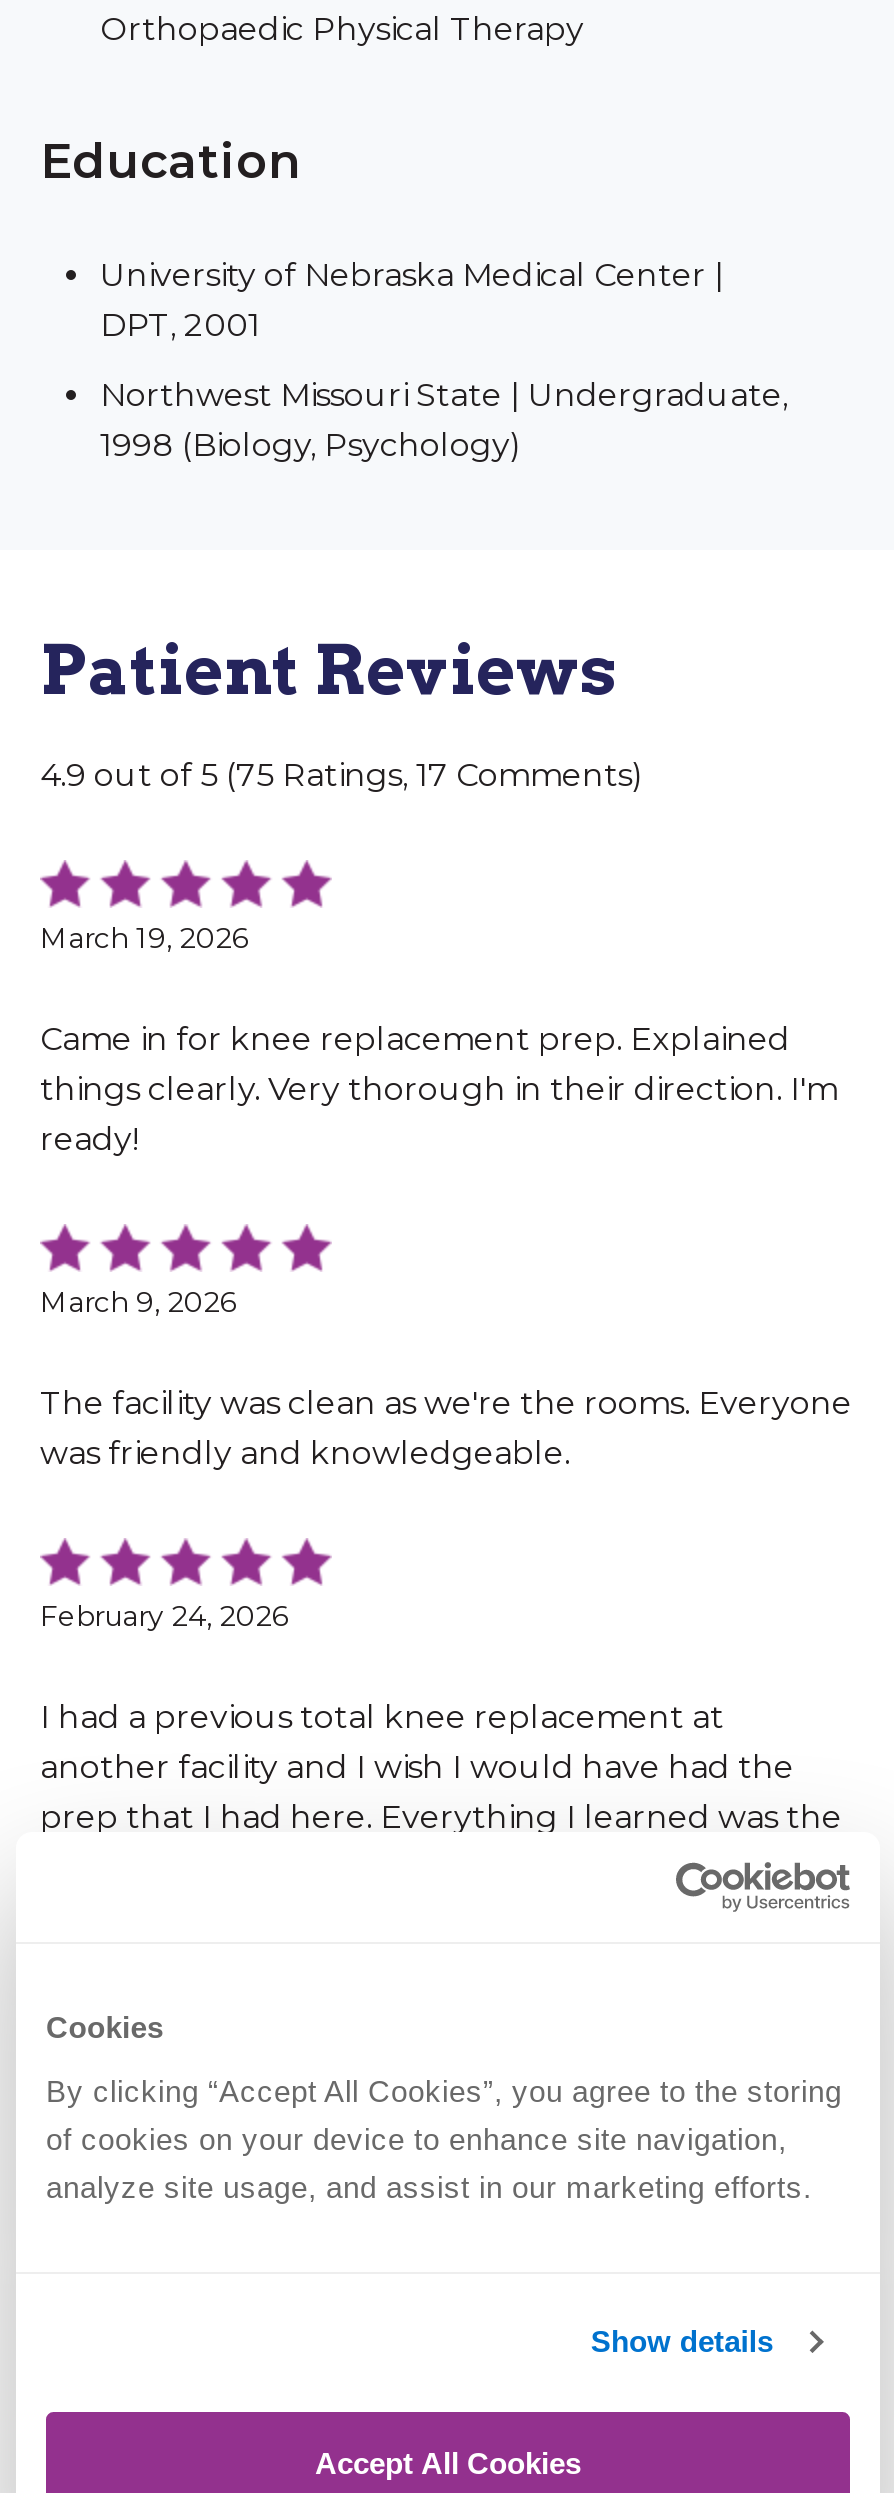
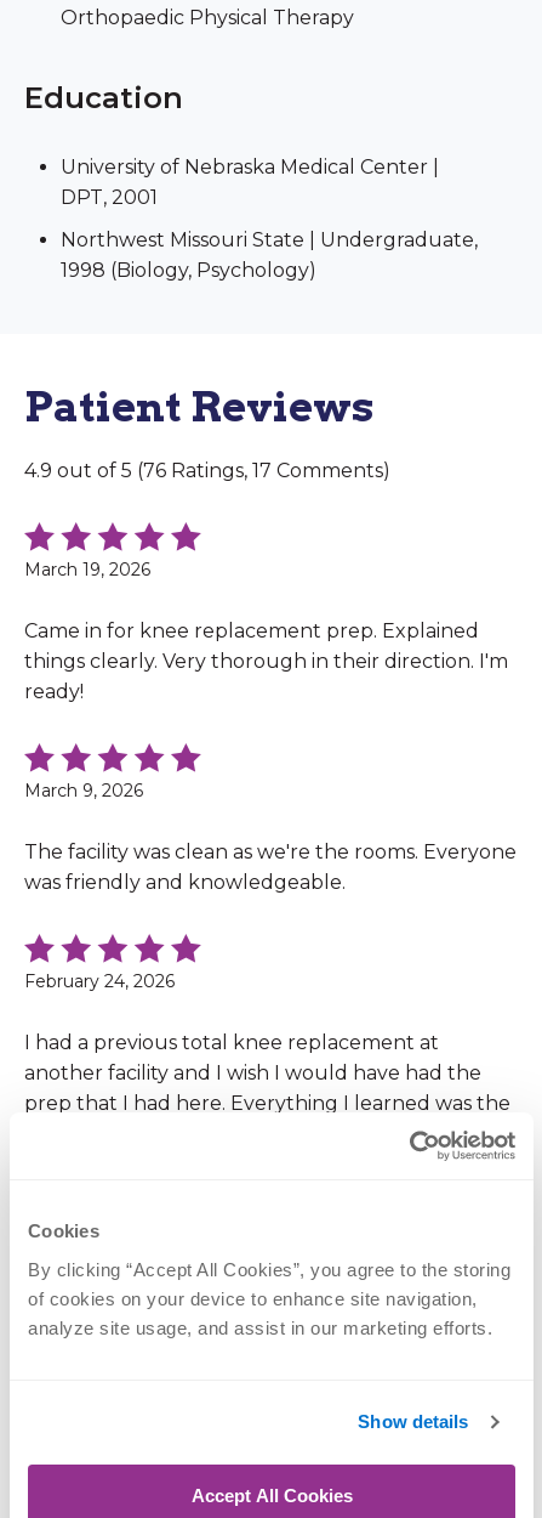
- 4.9 out of 5 (75 Ratings, 17 Comments)
+ 4.9 out of 5 (76 Ratings, 17 Comments)
